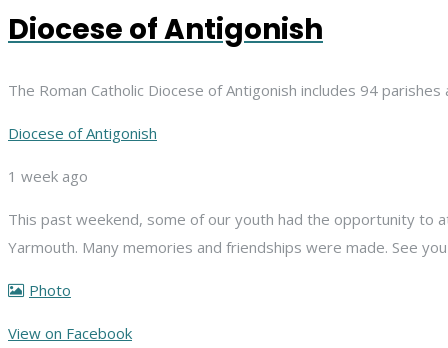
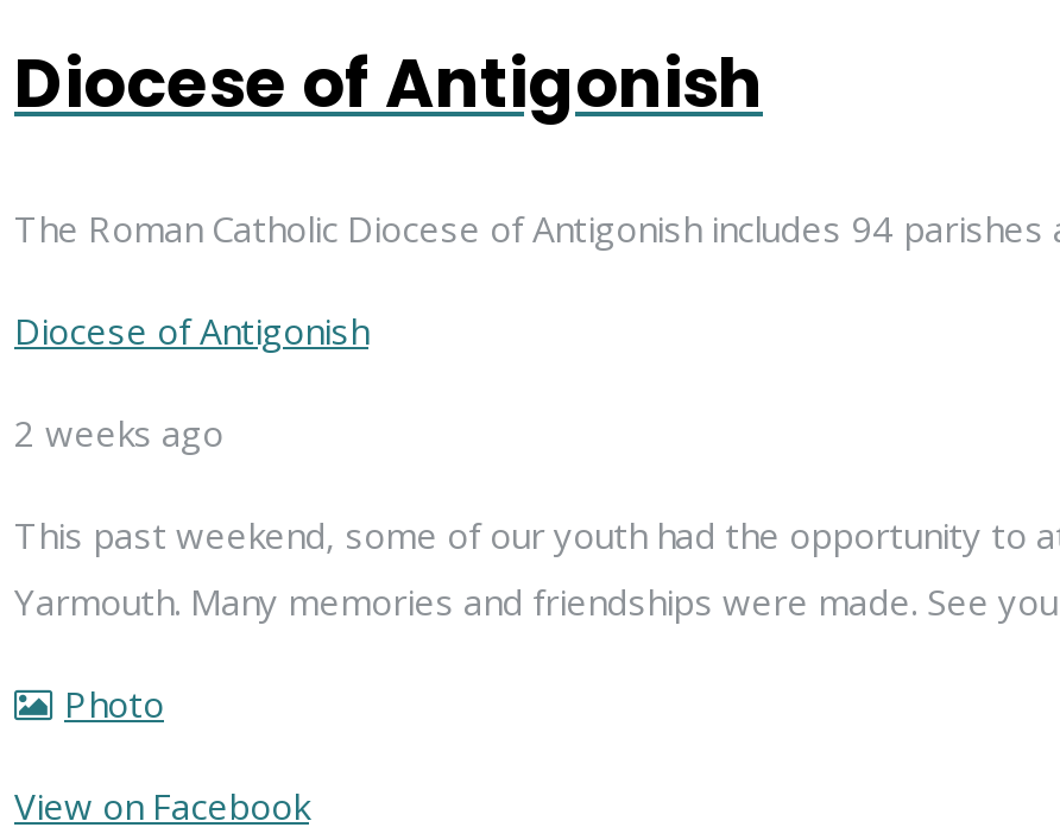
- 1 week ago
+ 2 weeks ago
